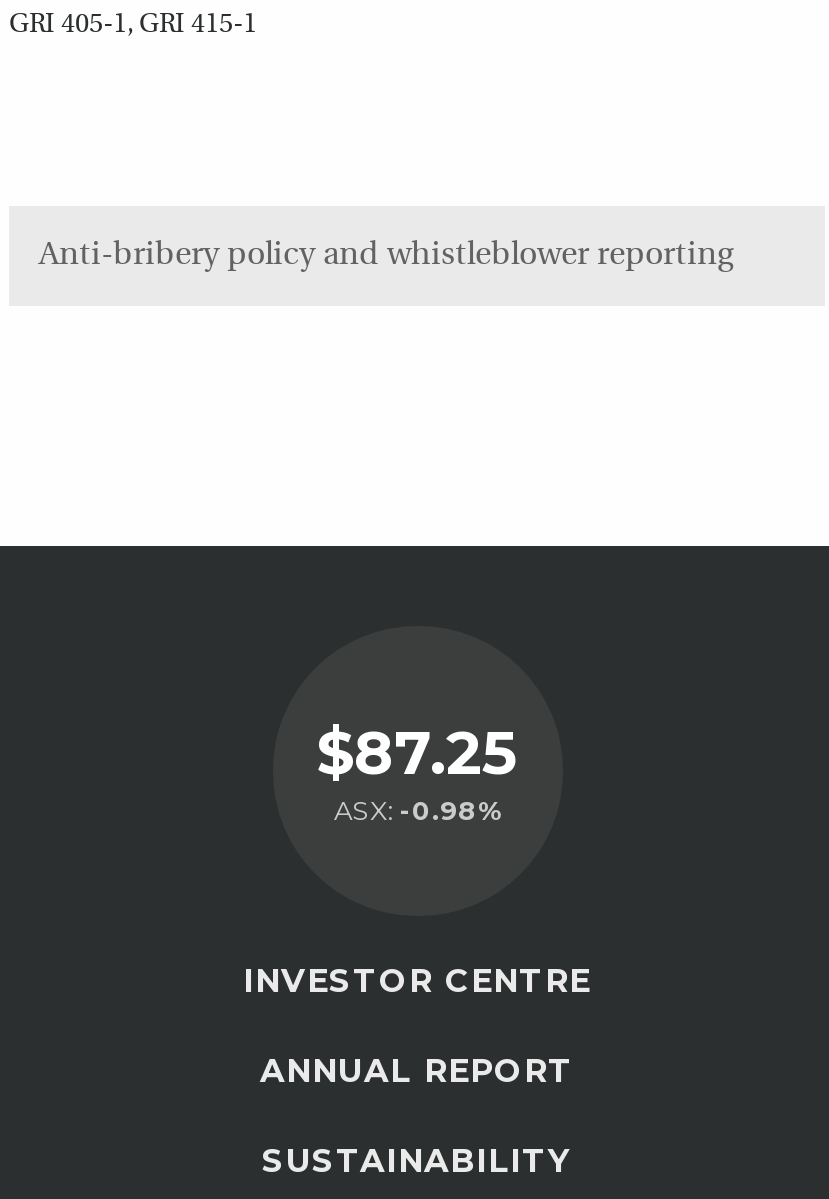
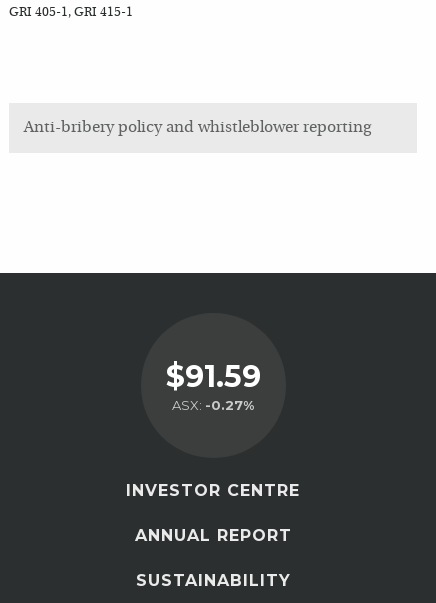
- $87.25
+ $91.59

- ASX: -0.98%
+ ASX: -0.27%
